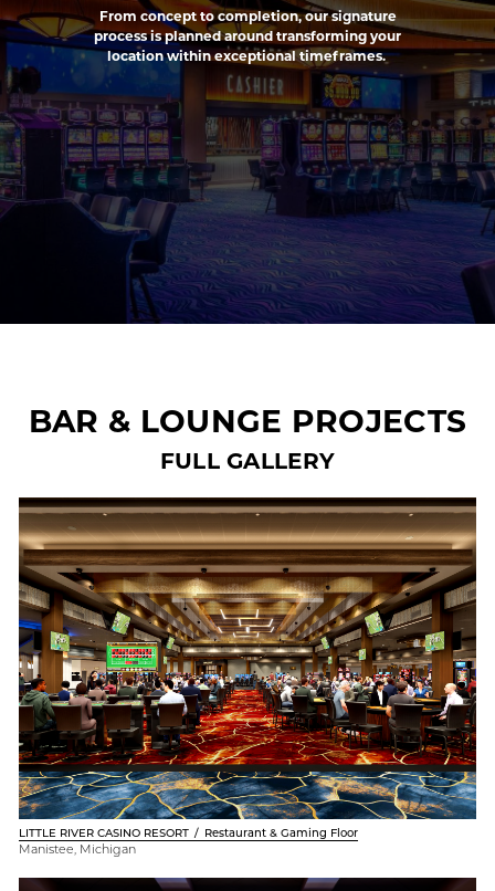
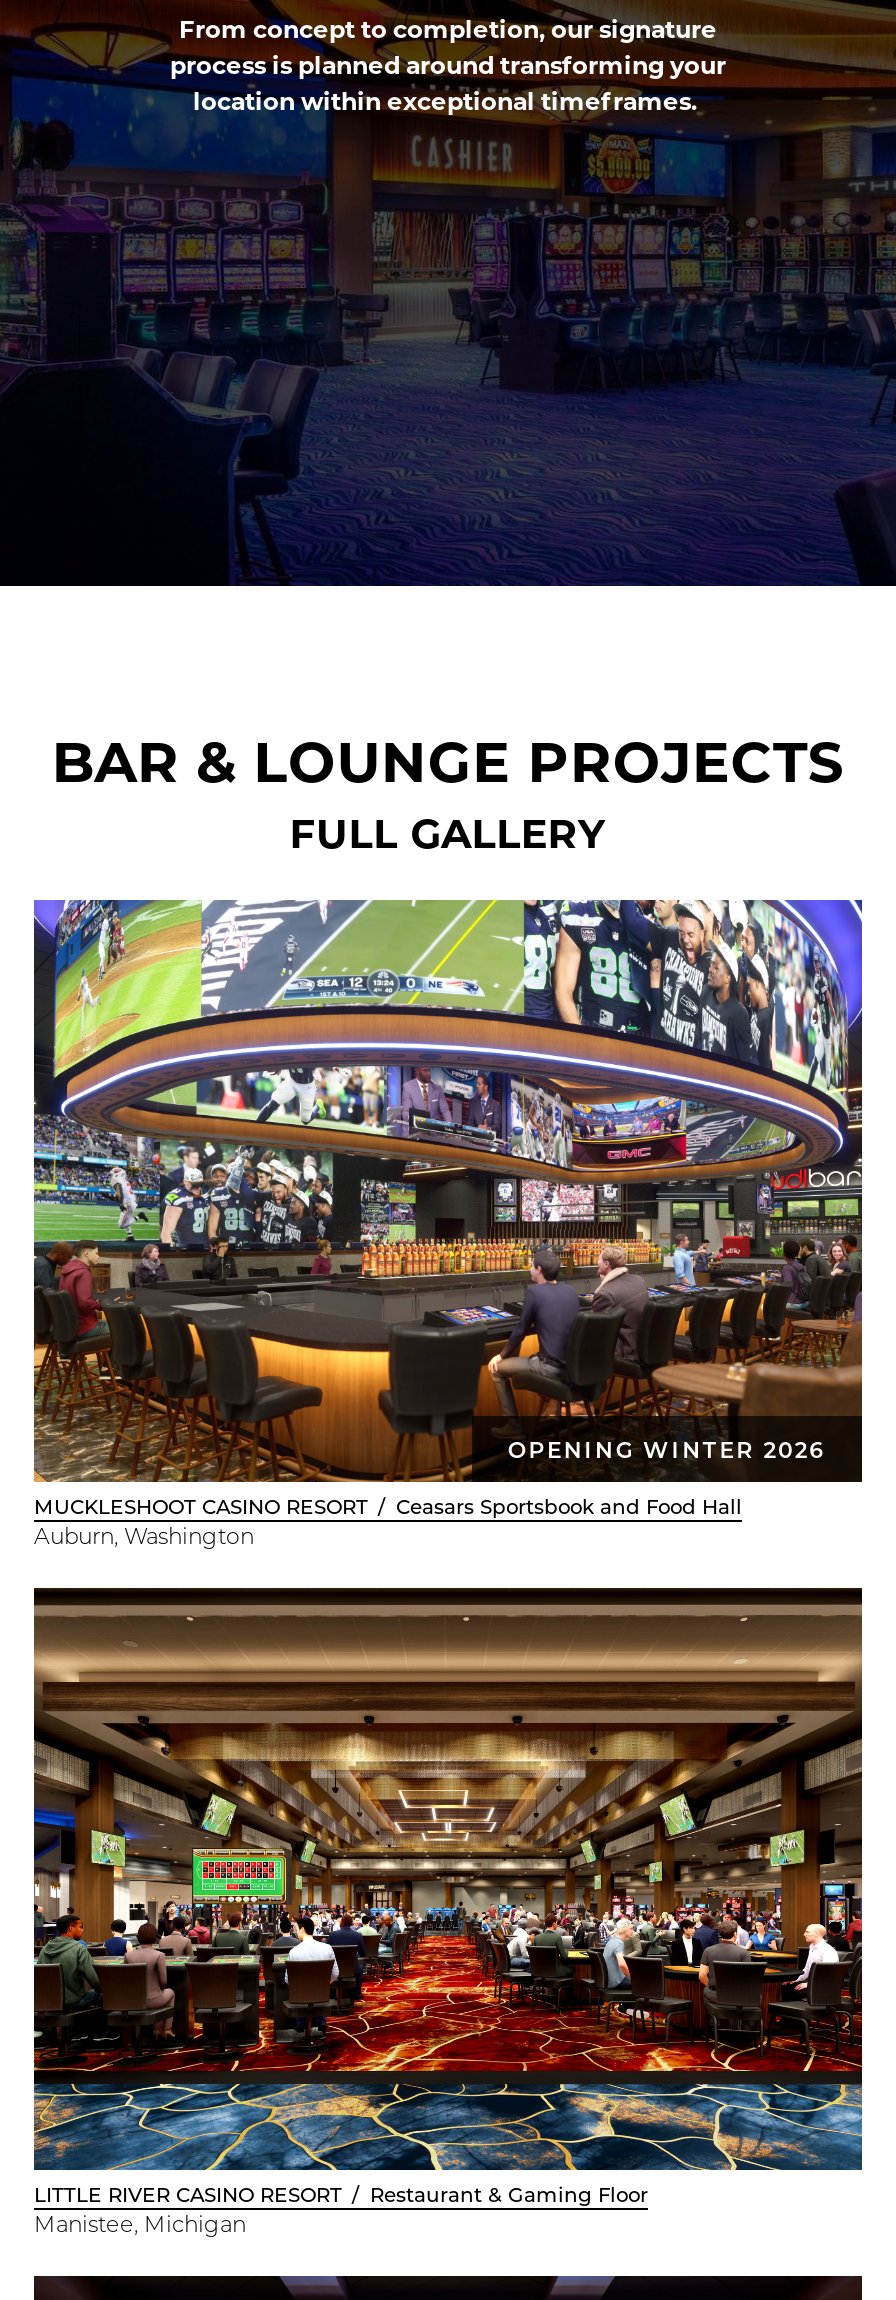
+ [image]
+ OPENING WINTER 2026
+ Ceasars Sportsbook and Food Hall
+ MUCKLESHOOT CASINO RESORT
+ Auburn, Washington
